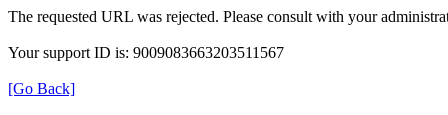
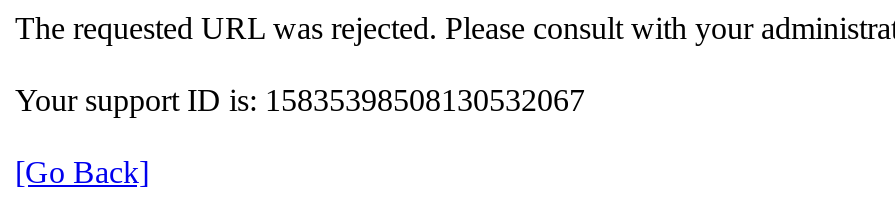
- Your support ID is: 9009083663203511567
+ Your support ID is: 15835398508130532067
